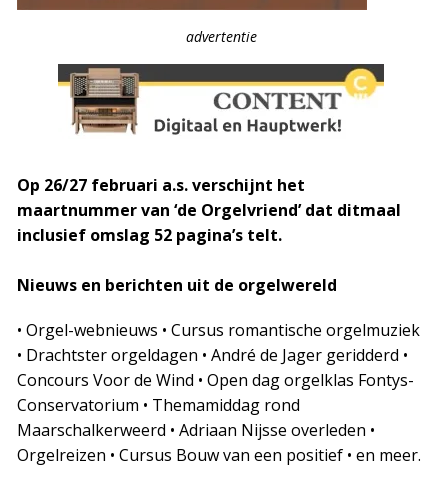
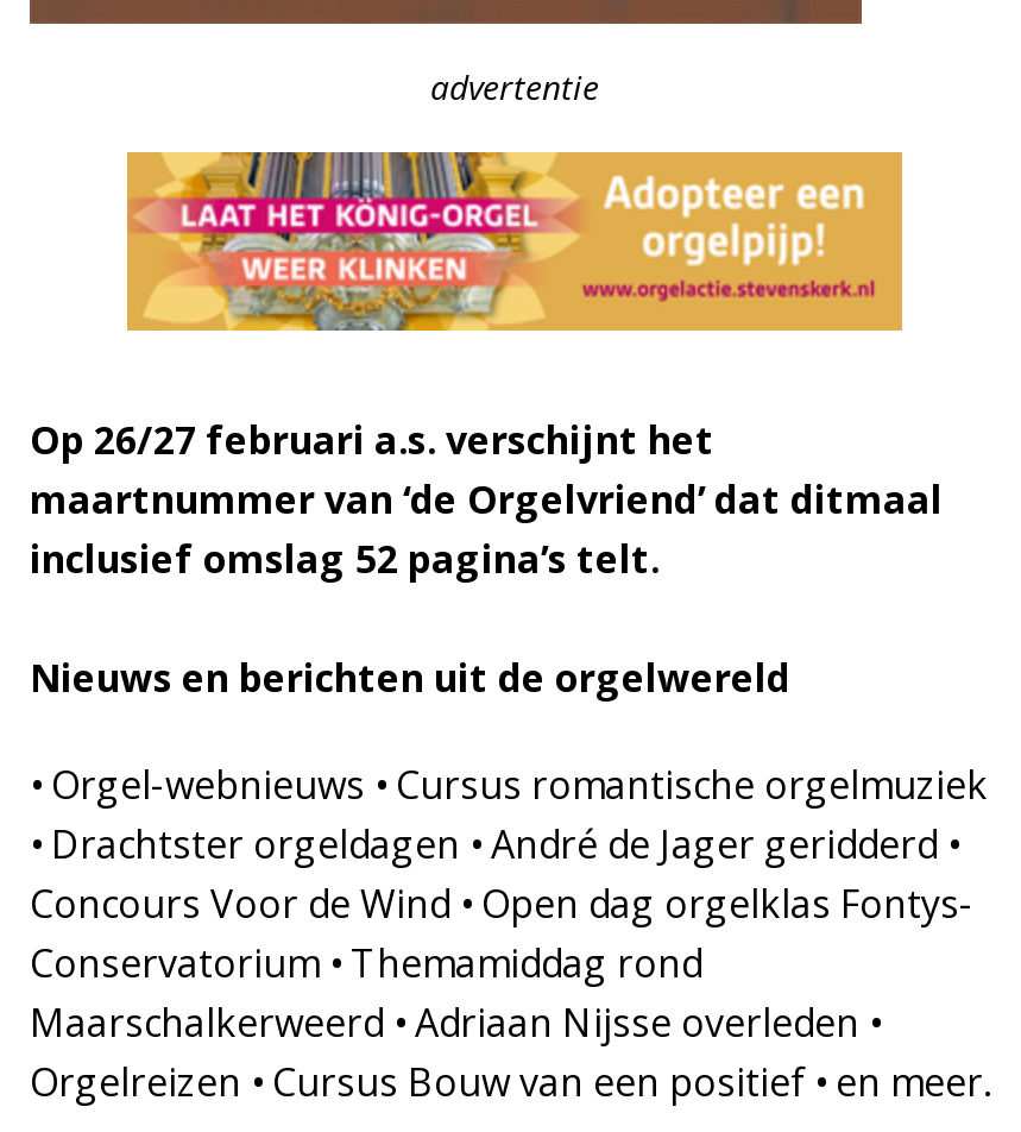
- [image]
+ [image]
